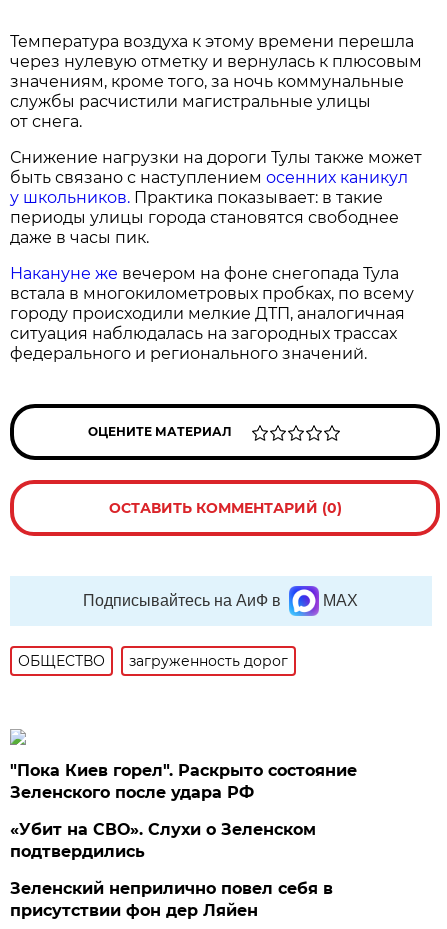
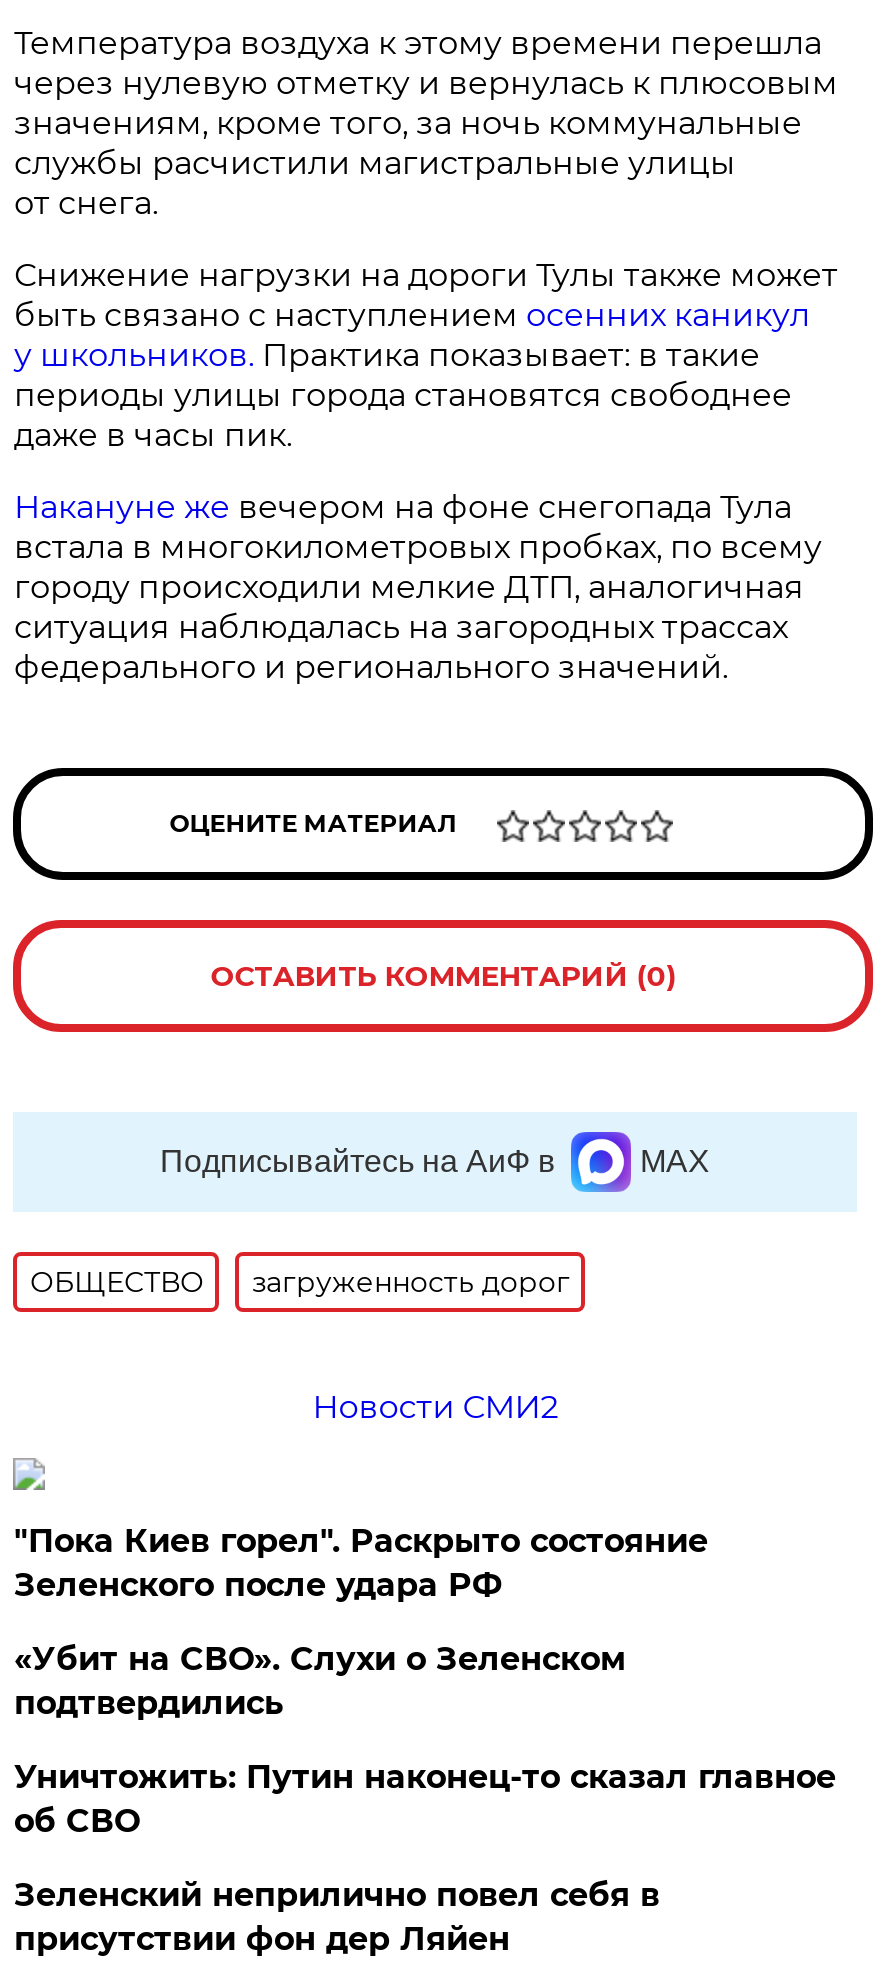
+ Новости СМИ2

+ Уничтожить: Путин наконец-то сказал главное
+ об СВО
